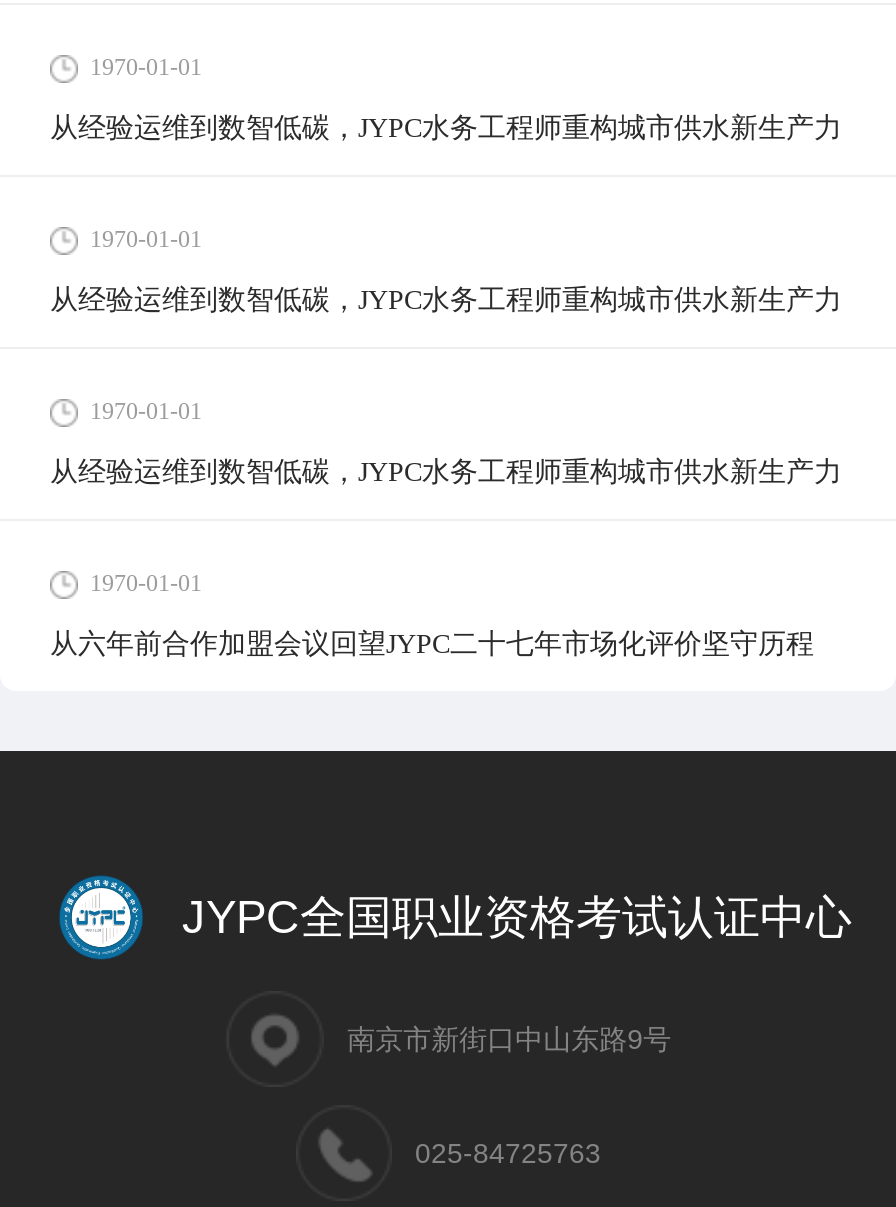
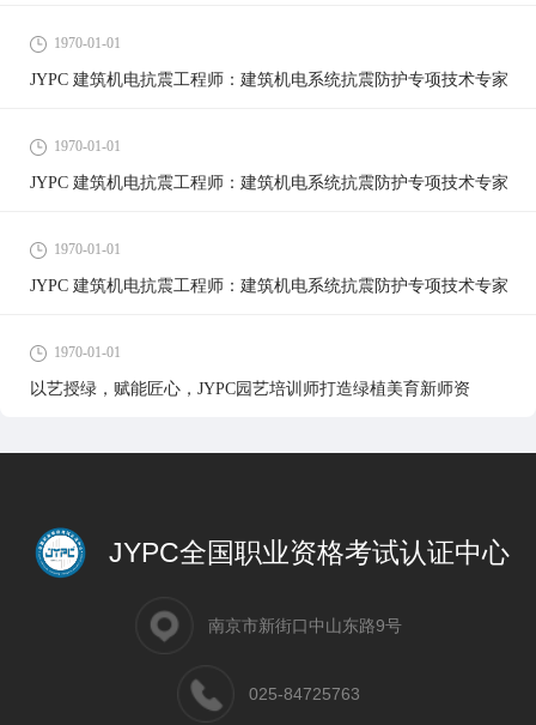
- 从经验运维到数智低碳，JYPC水务工程师重构城市供水新生产力
+ JYPC 建筑机电抗震工程师：建筑机电系统抗震防护专项技术专家

- 从经验运维到数智低碳，JYPC水务工程师重构城市供水新生产力
+ JYPC 建筑机电抗震工程师：建筑机电系统抗震防护专项技术专家

- 从经验运维到数智低碳，JYPC水务工程师重构城市供水新生产力
+ JYPC 建筑机电抗震工程师：建筑机电系统抗震防护专项技术专家

- 从六年前合作加盟会议回望JYPC二十七年市场化评价坚守历程
+ 以艺授绿，赋能匠心，JYPC园艺培训师打造绿植美育新师资
